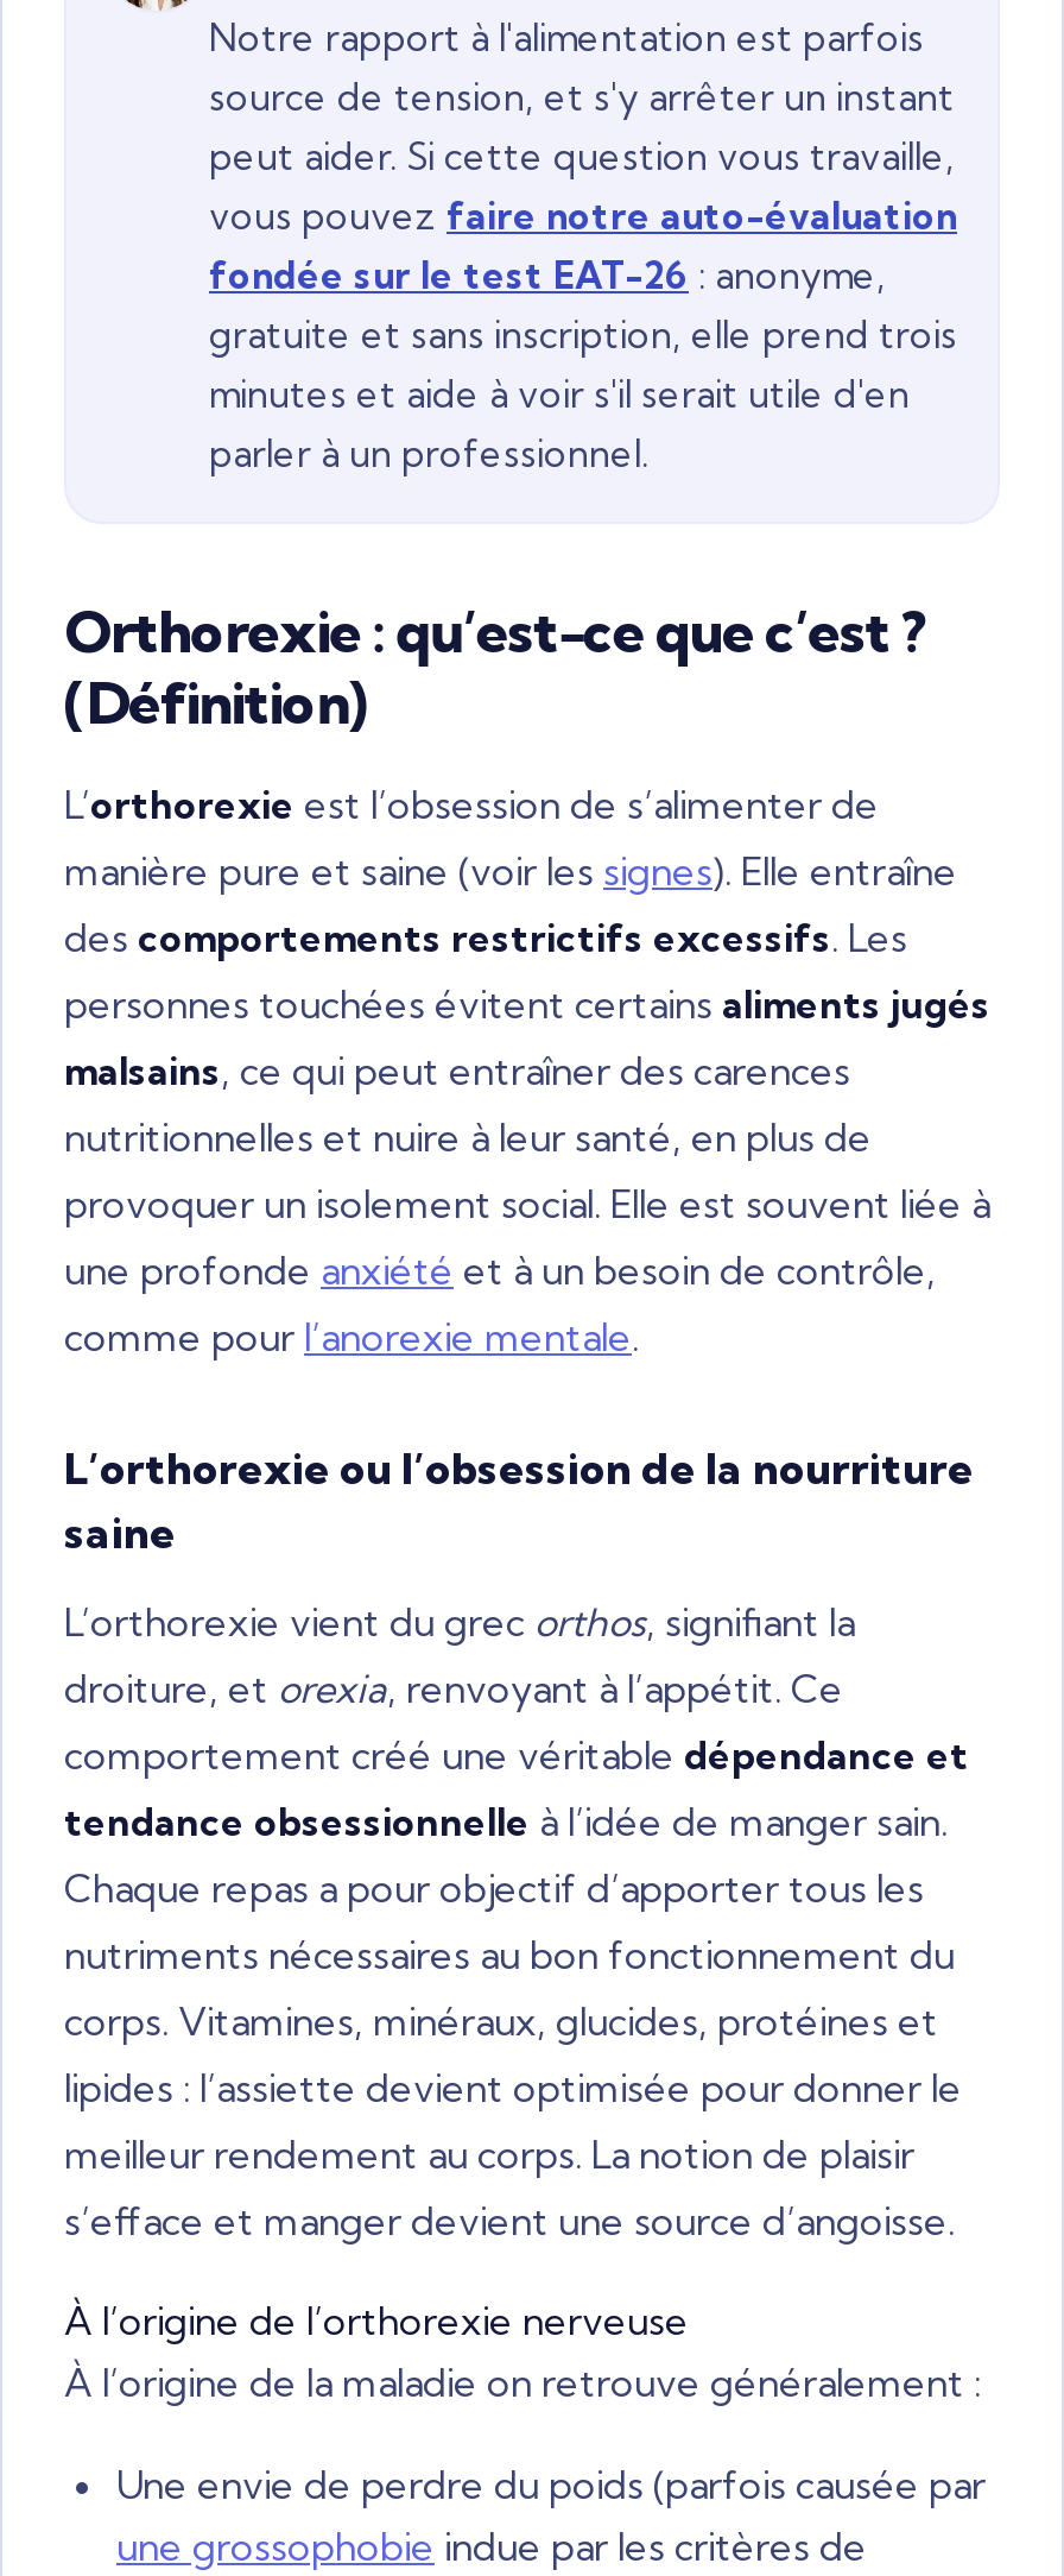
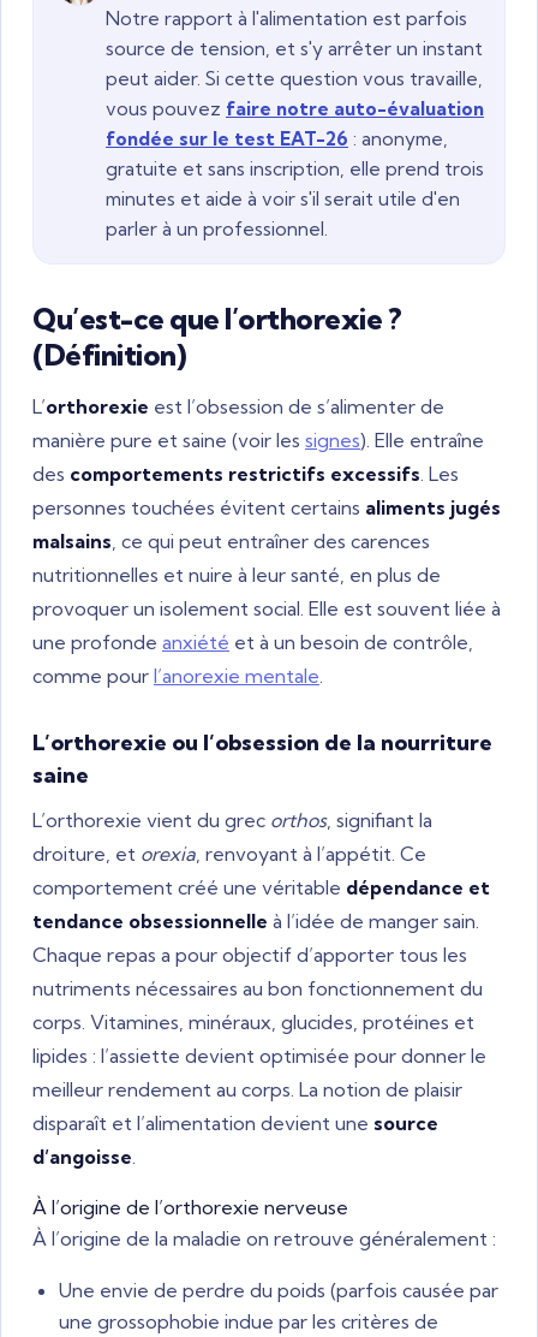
- Orthorexie : qu’est-ce que c’est ?
+ Qu’est-ce que l’orthorexie ?

- s’efface et manger devient une source d’angoisse.
+ disparaît et l’alimentation devient une source
+ d’angoisse.
